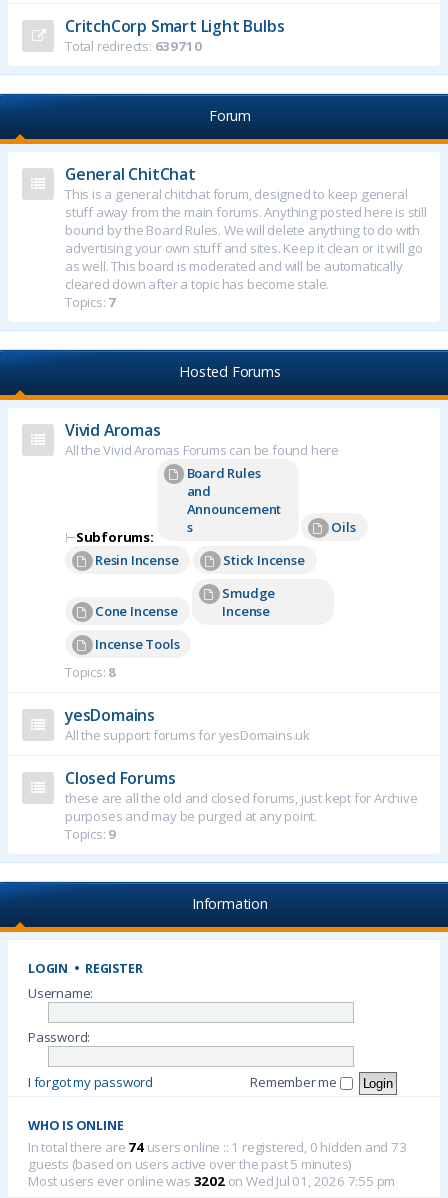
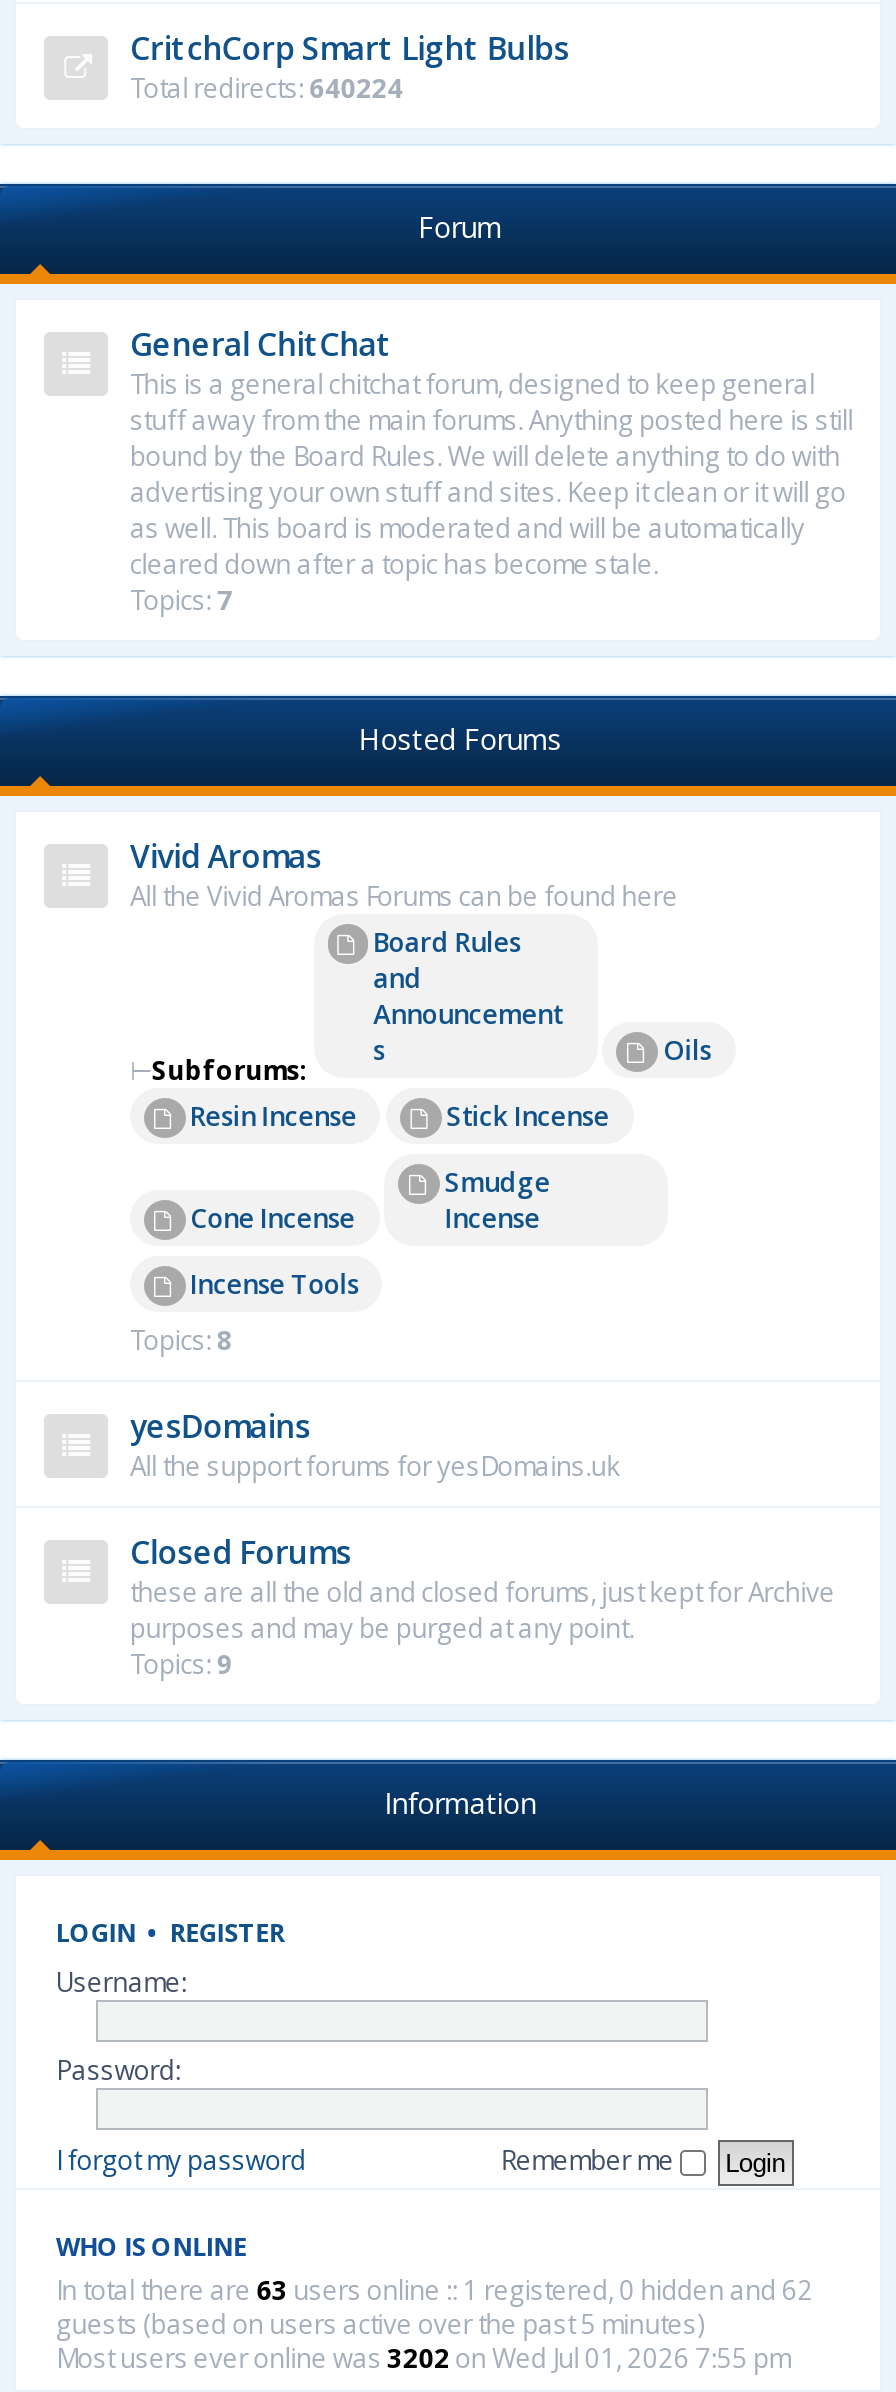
- Total redirects: 639710
+ Total redirects: 640224

- In total there are 74 users online :: 1 registered, 0 hidden and 73
+ In total there are 63 users online :: 1 registered, 0 hidden and 62
